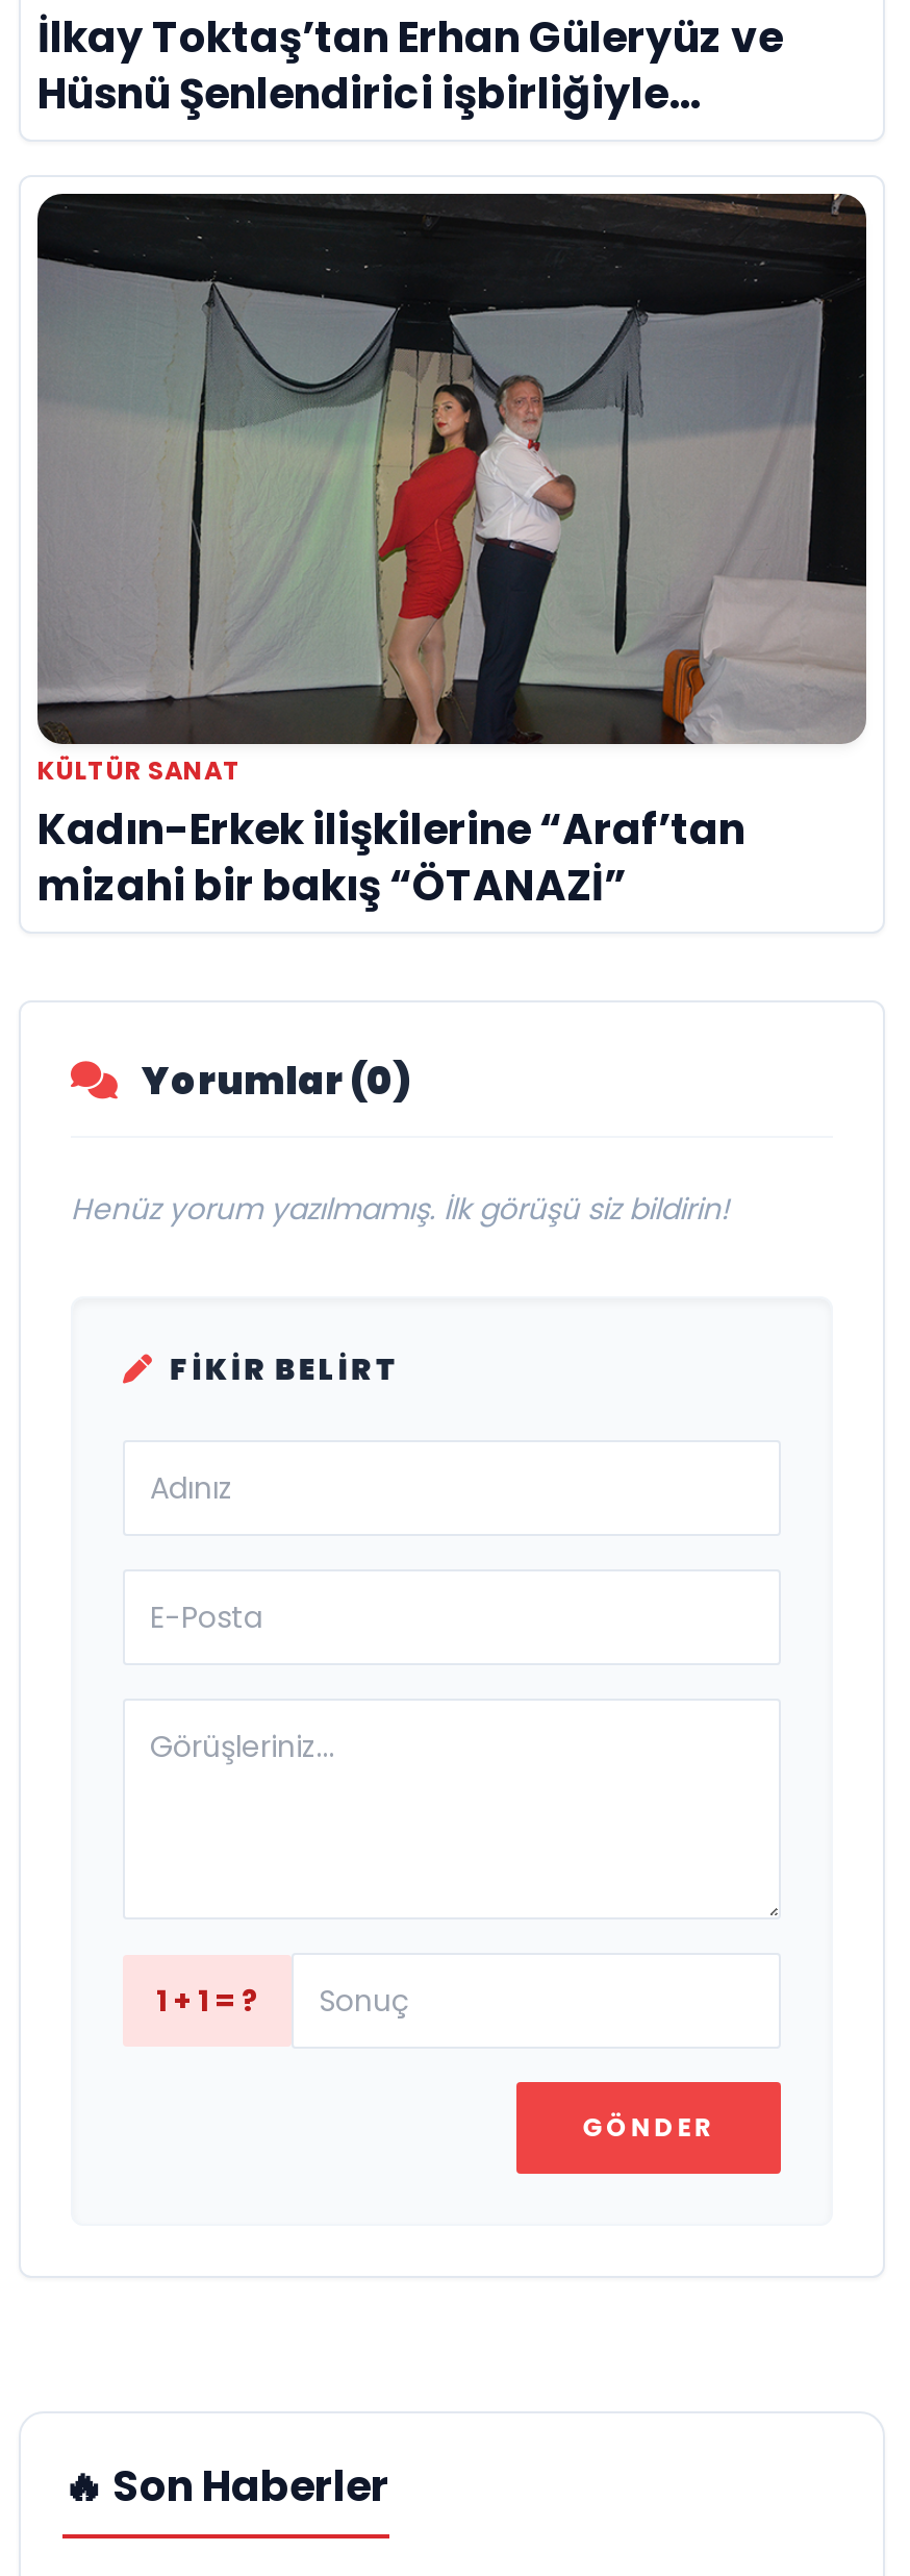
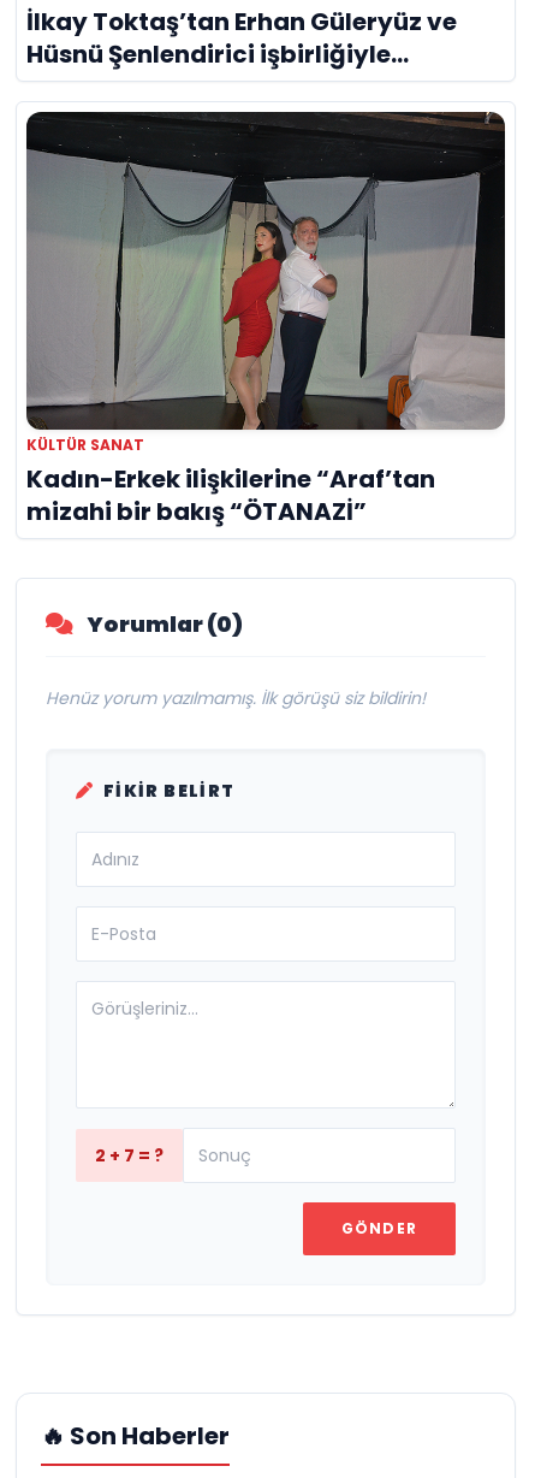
- 1 + 1 = ?
+ 2 + 7 = ?
